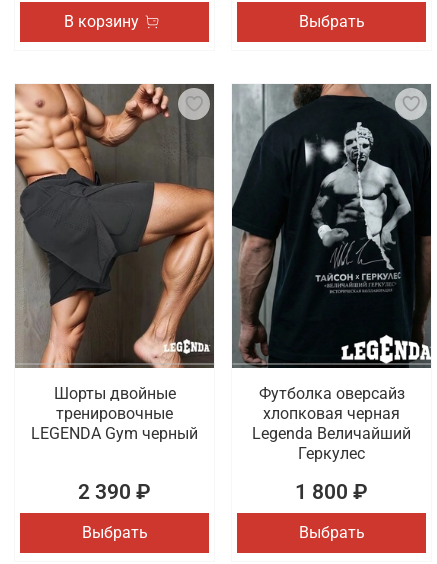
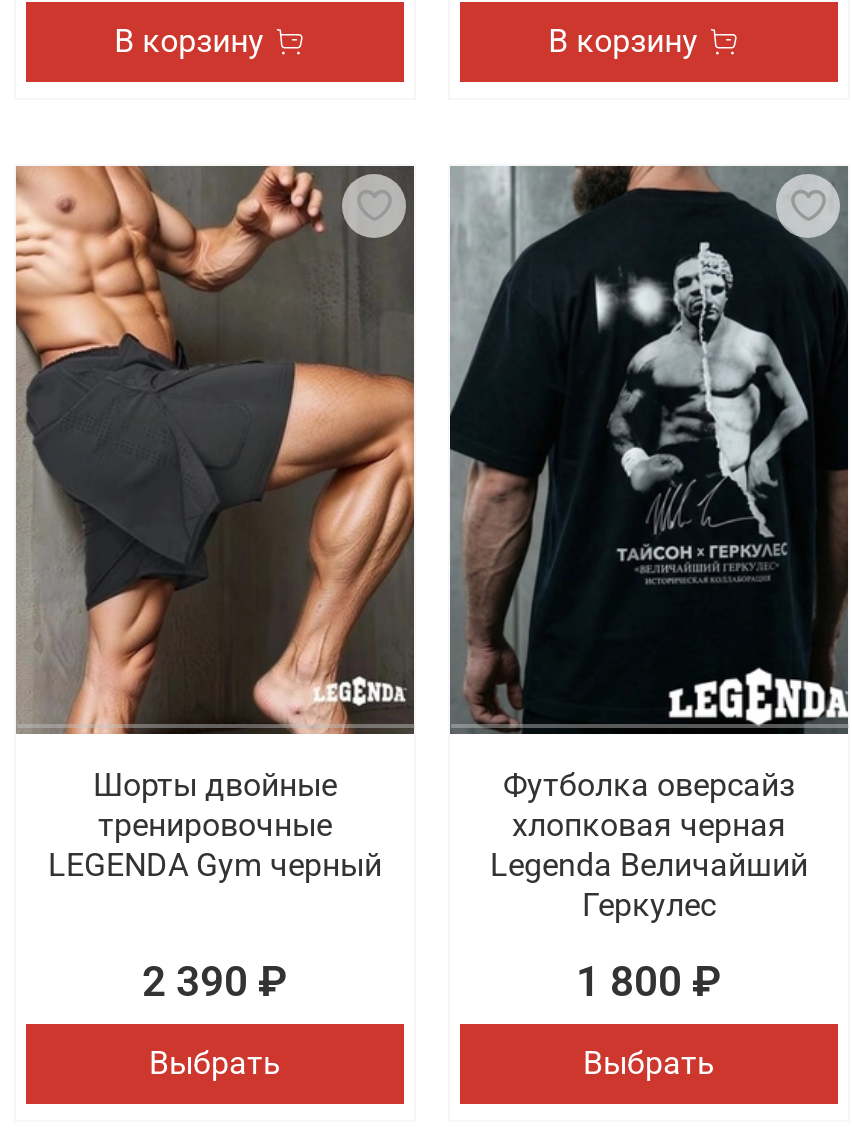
- Выбрать
+ В корзину
